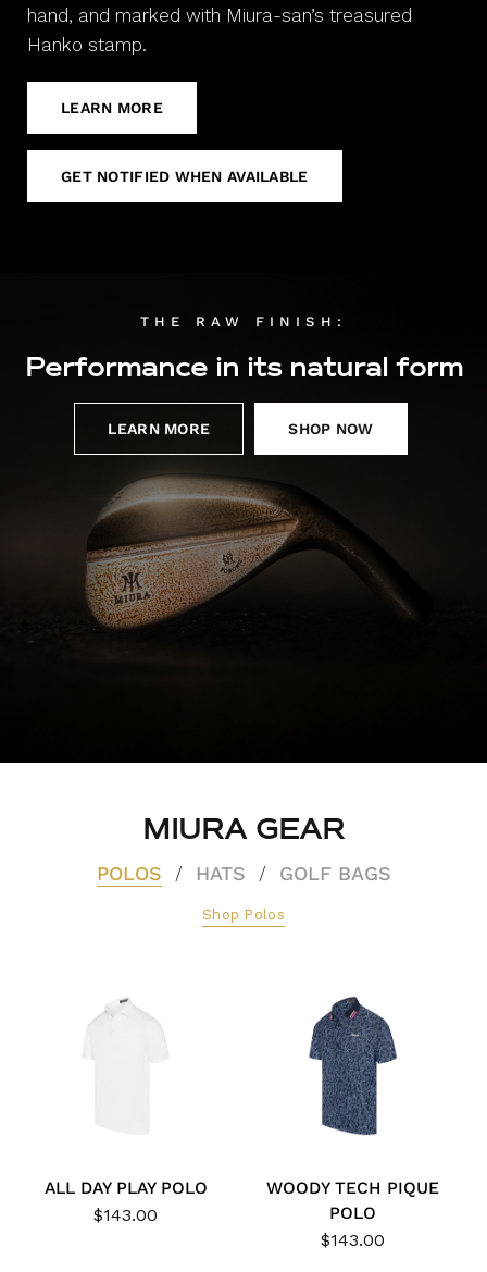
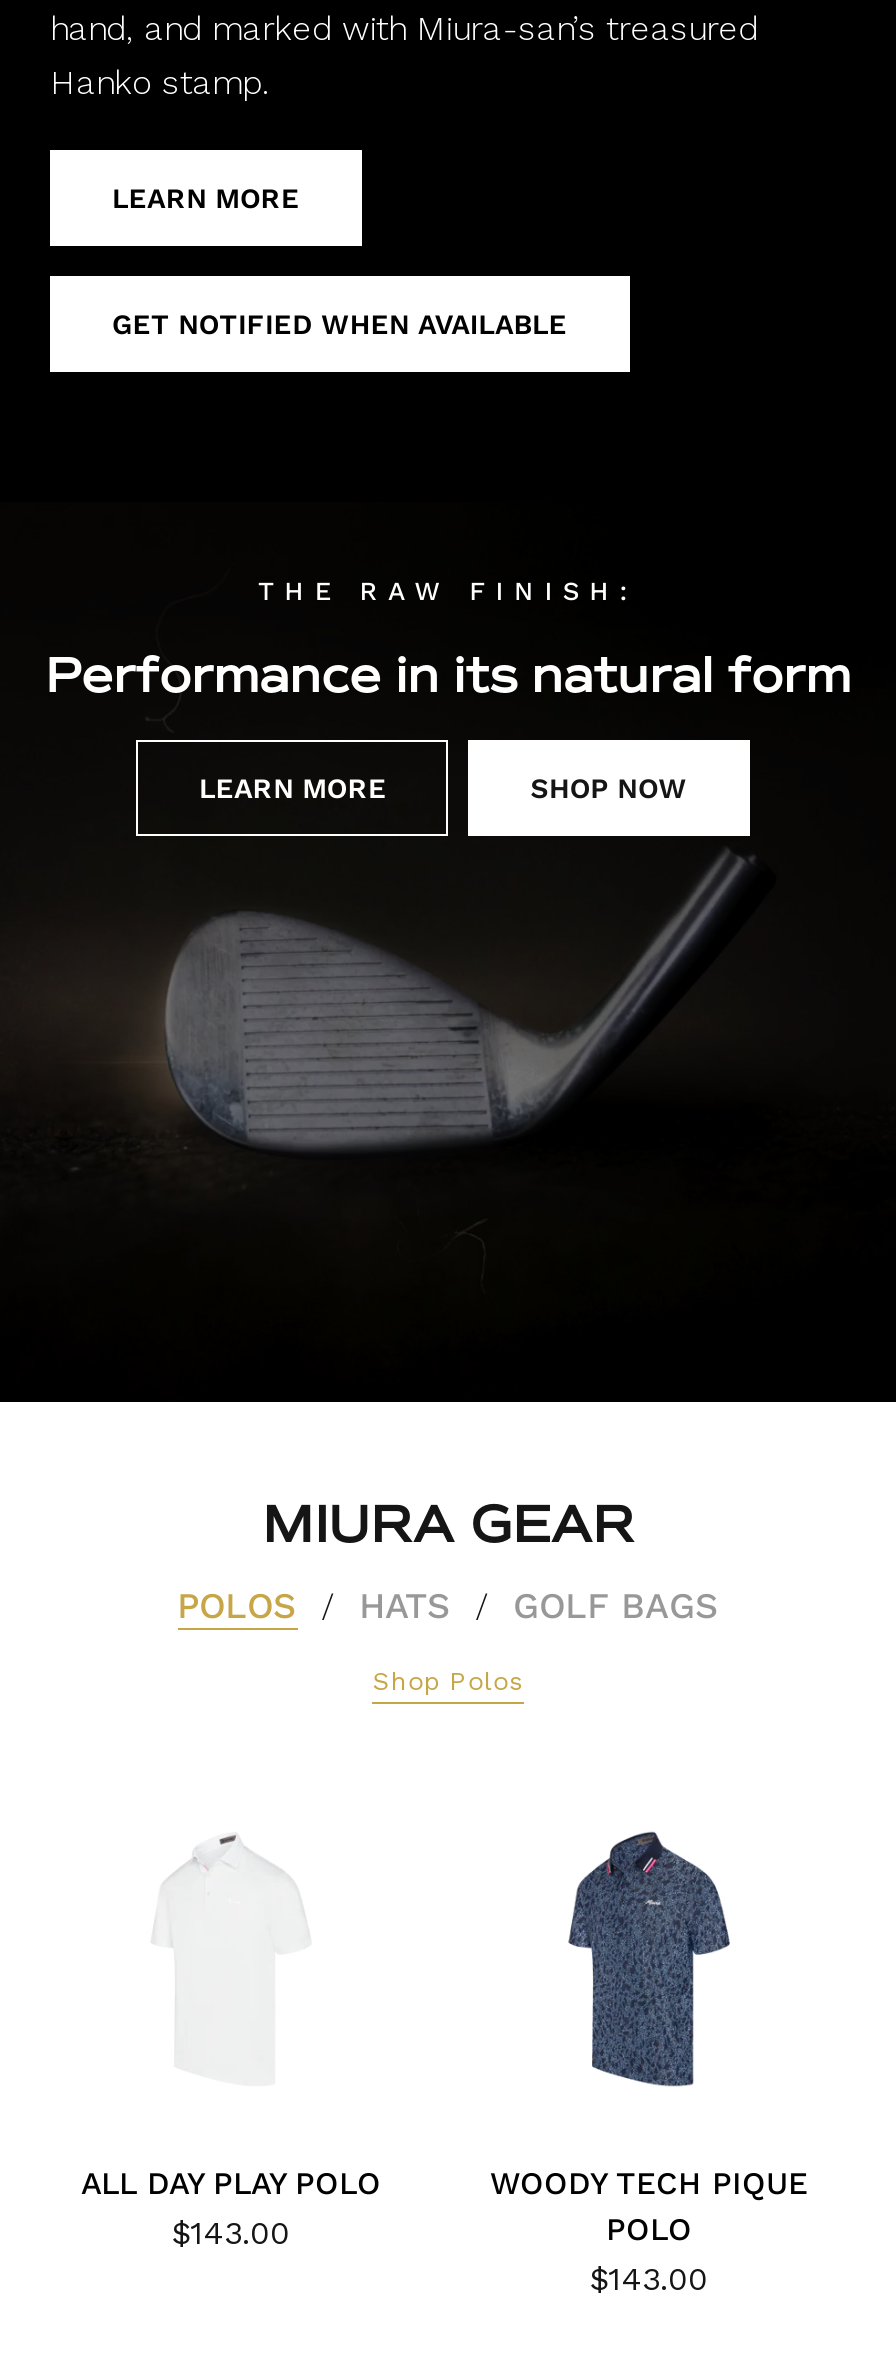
- [image]
+ [image]
